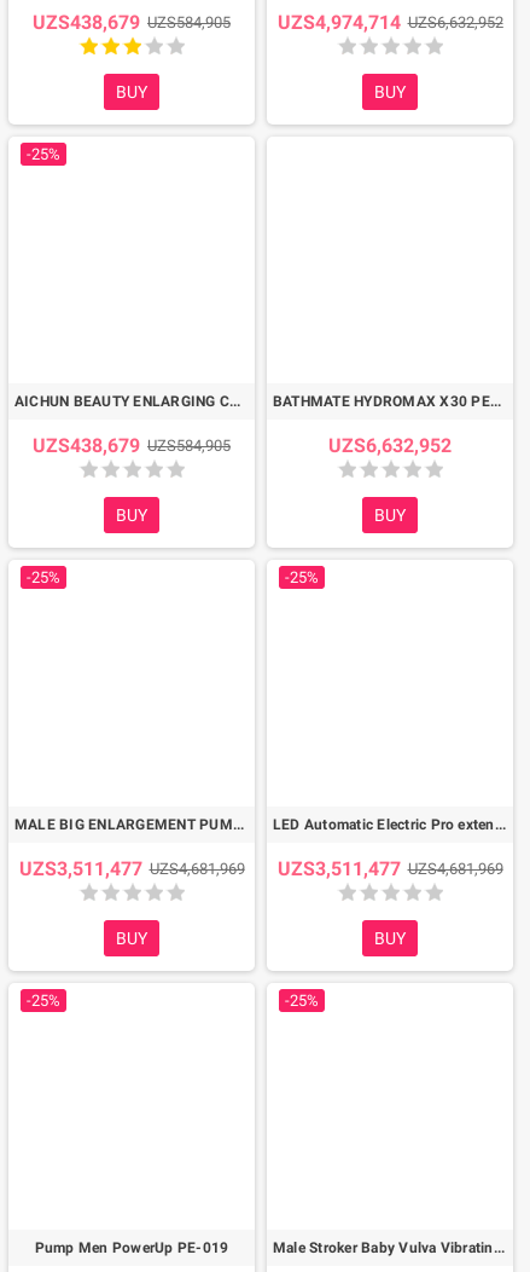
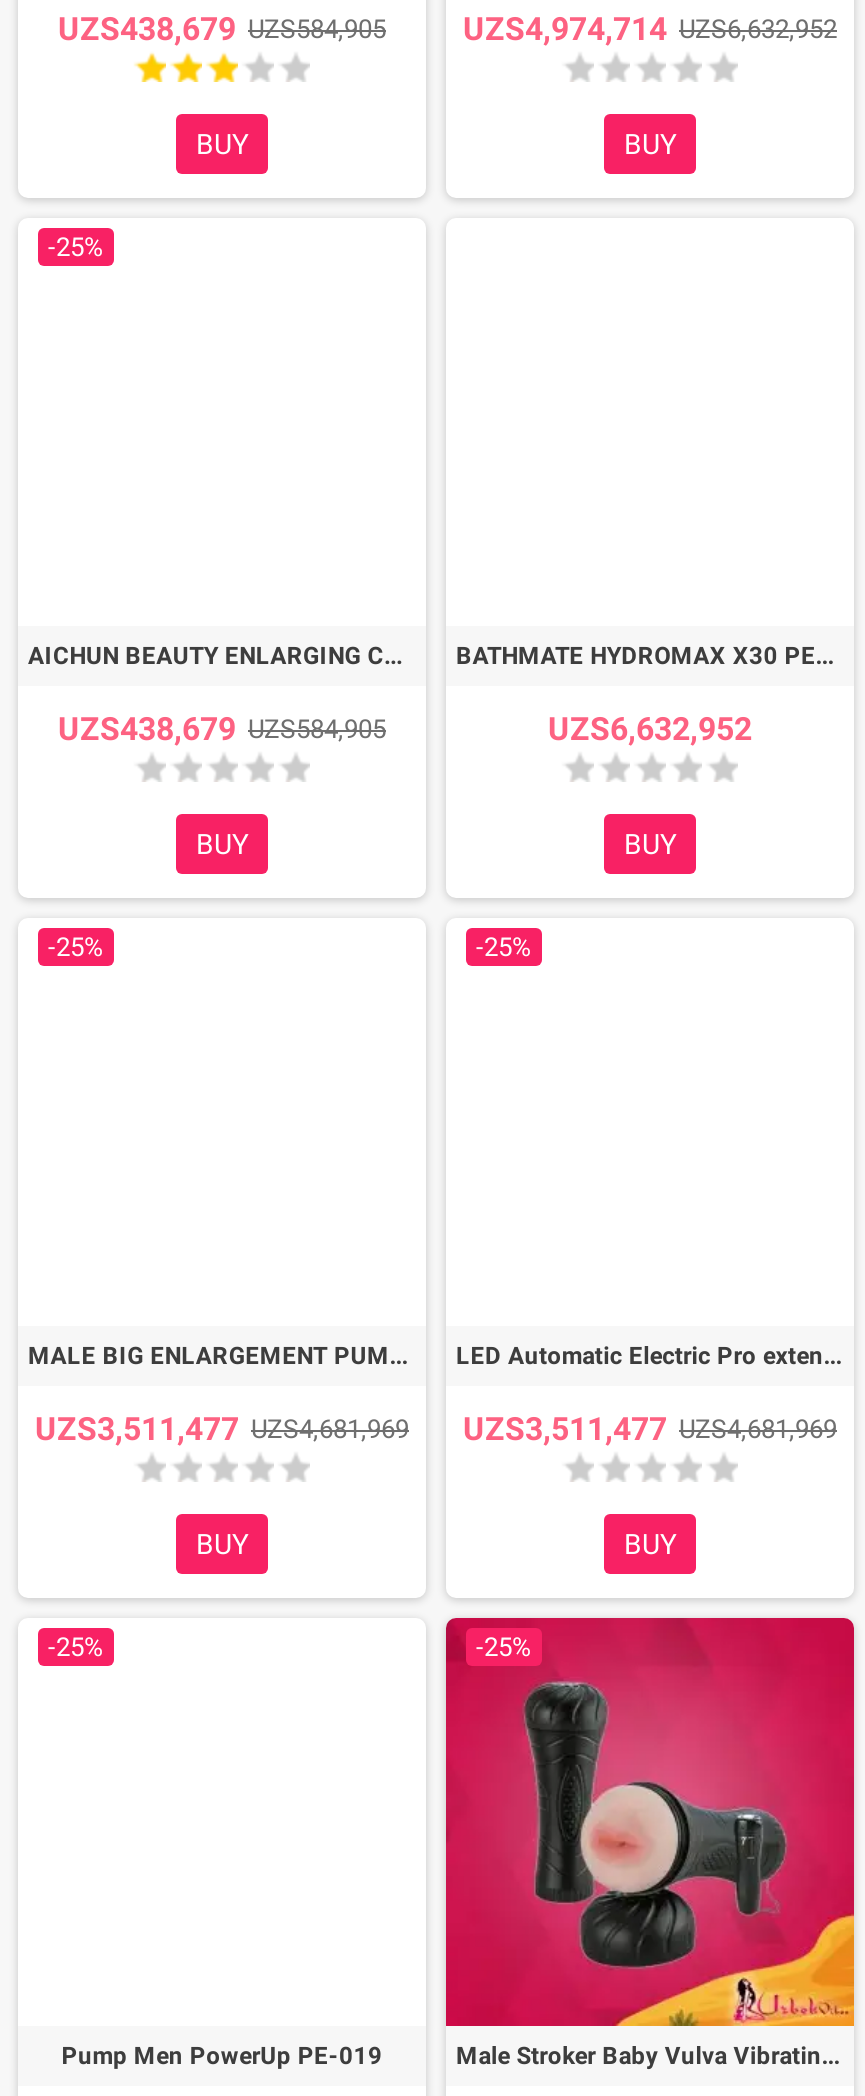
+ [image]
